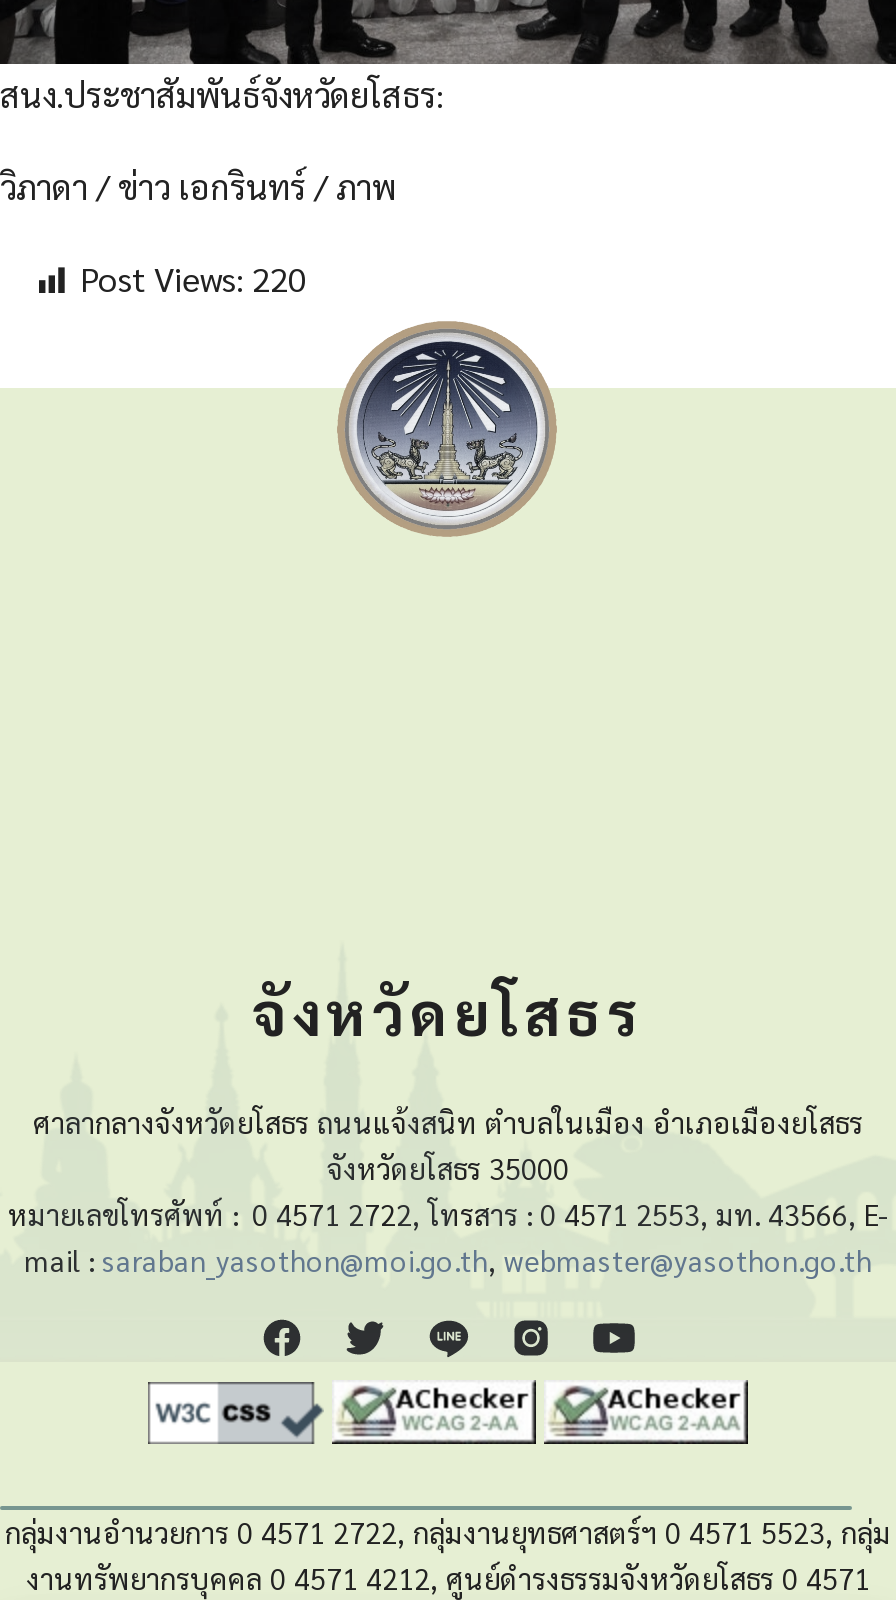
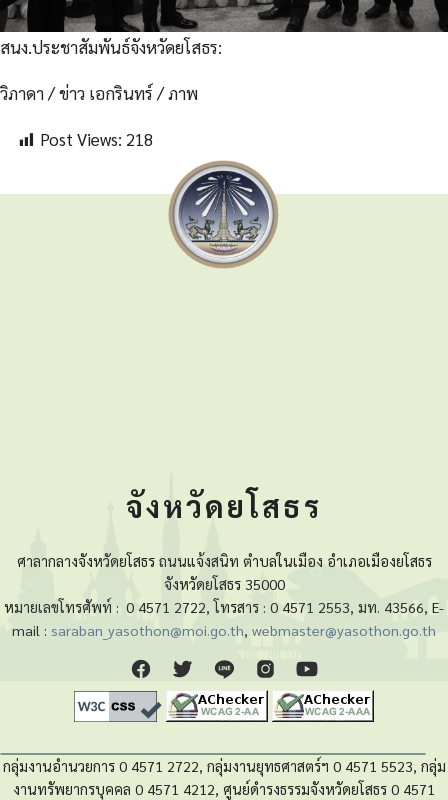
- Post Views: 220
+ Post Views: 218
